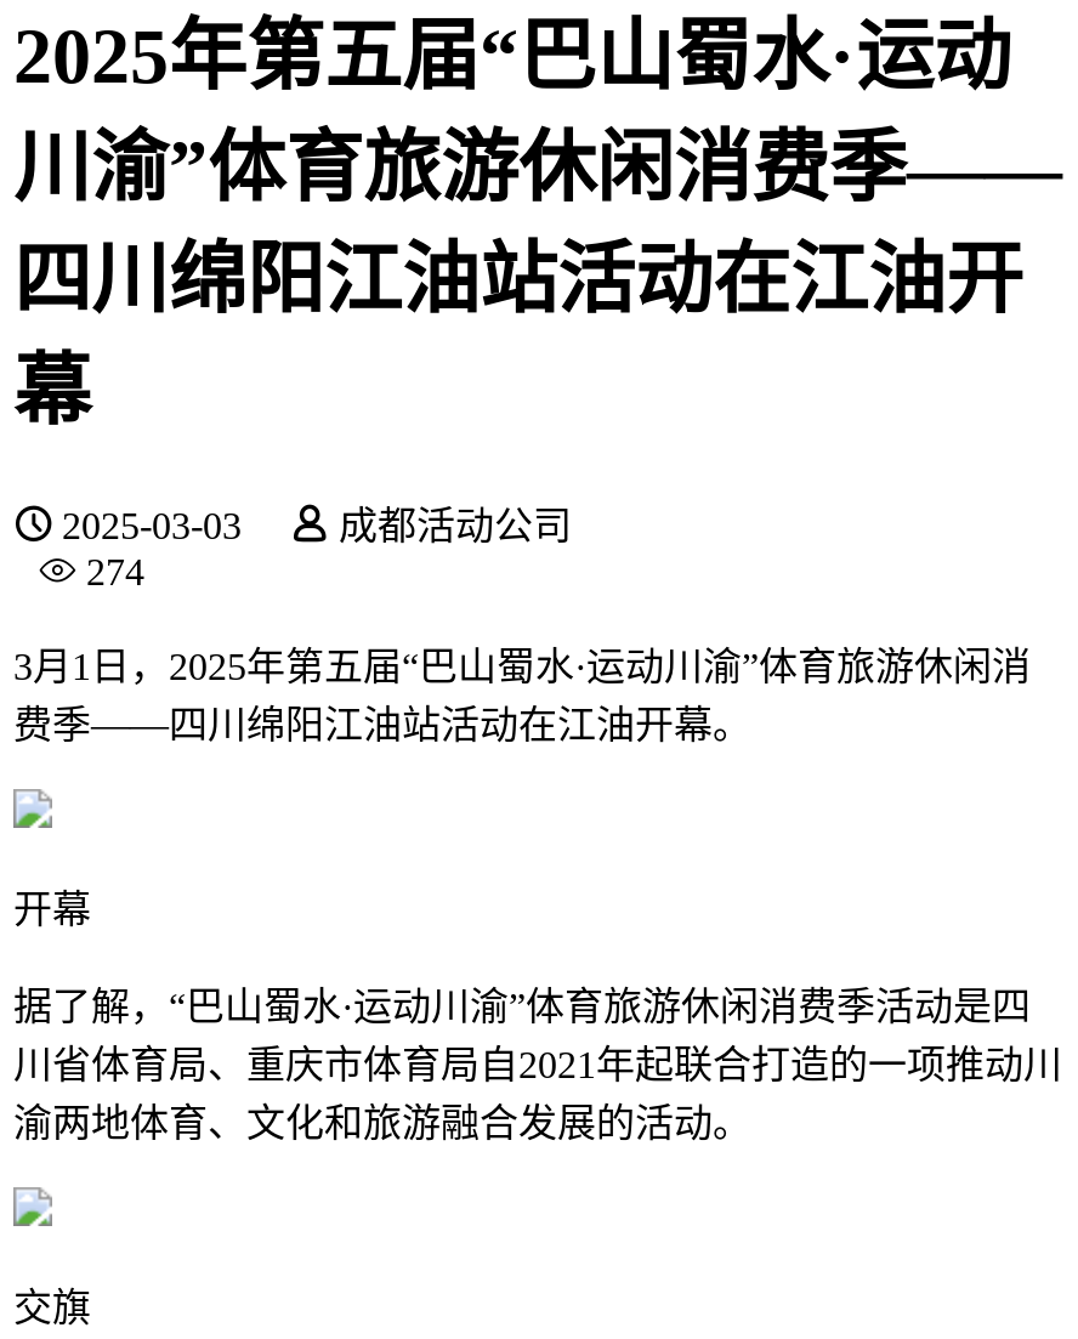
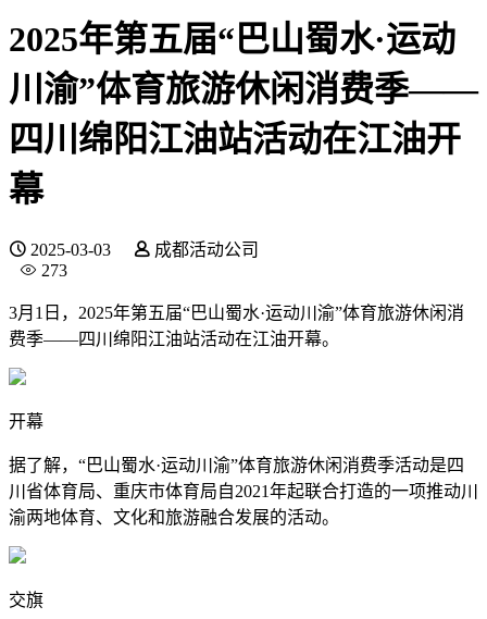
- 274
+ 273
